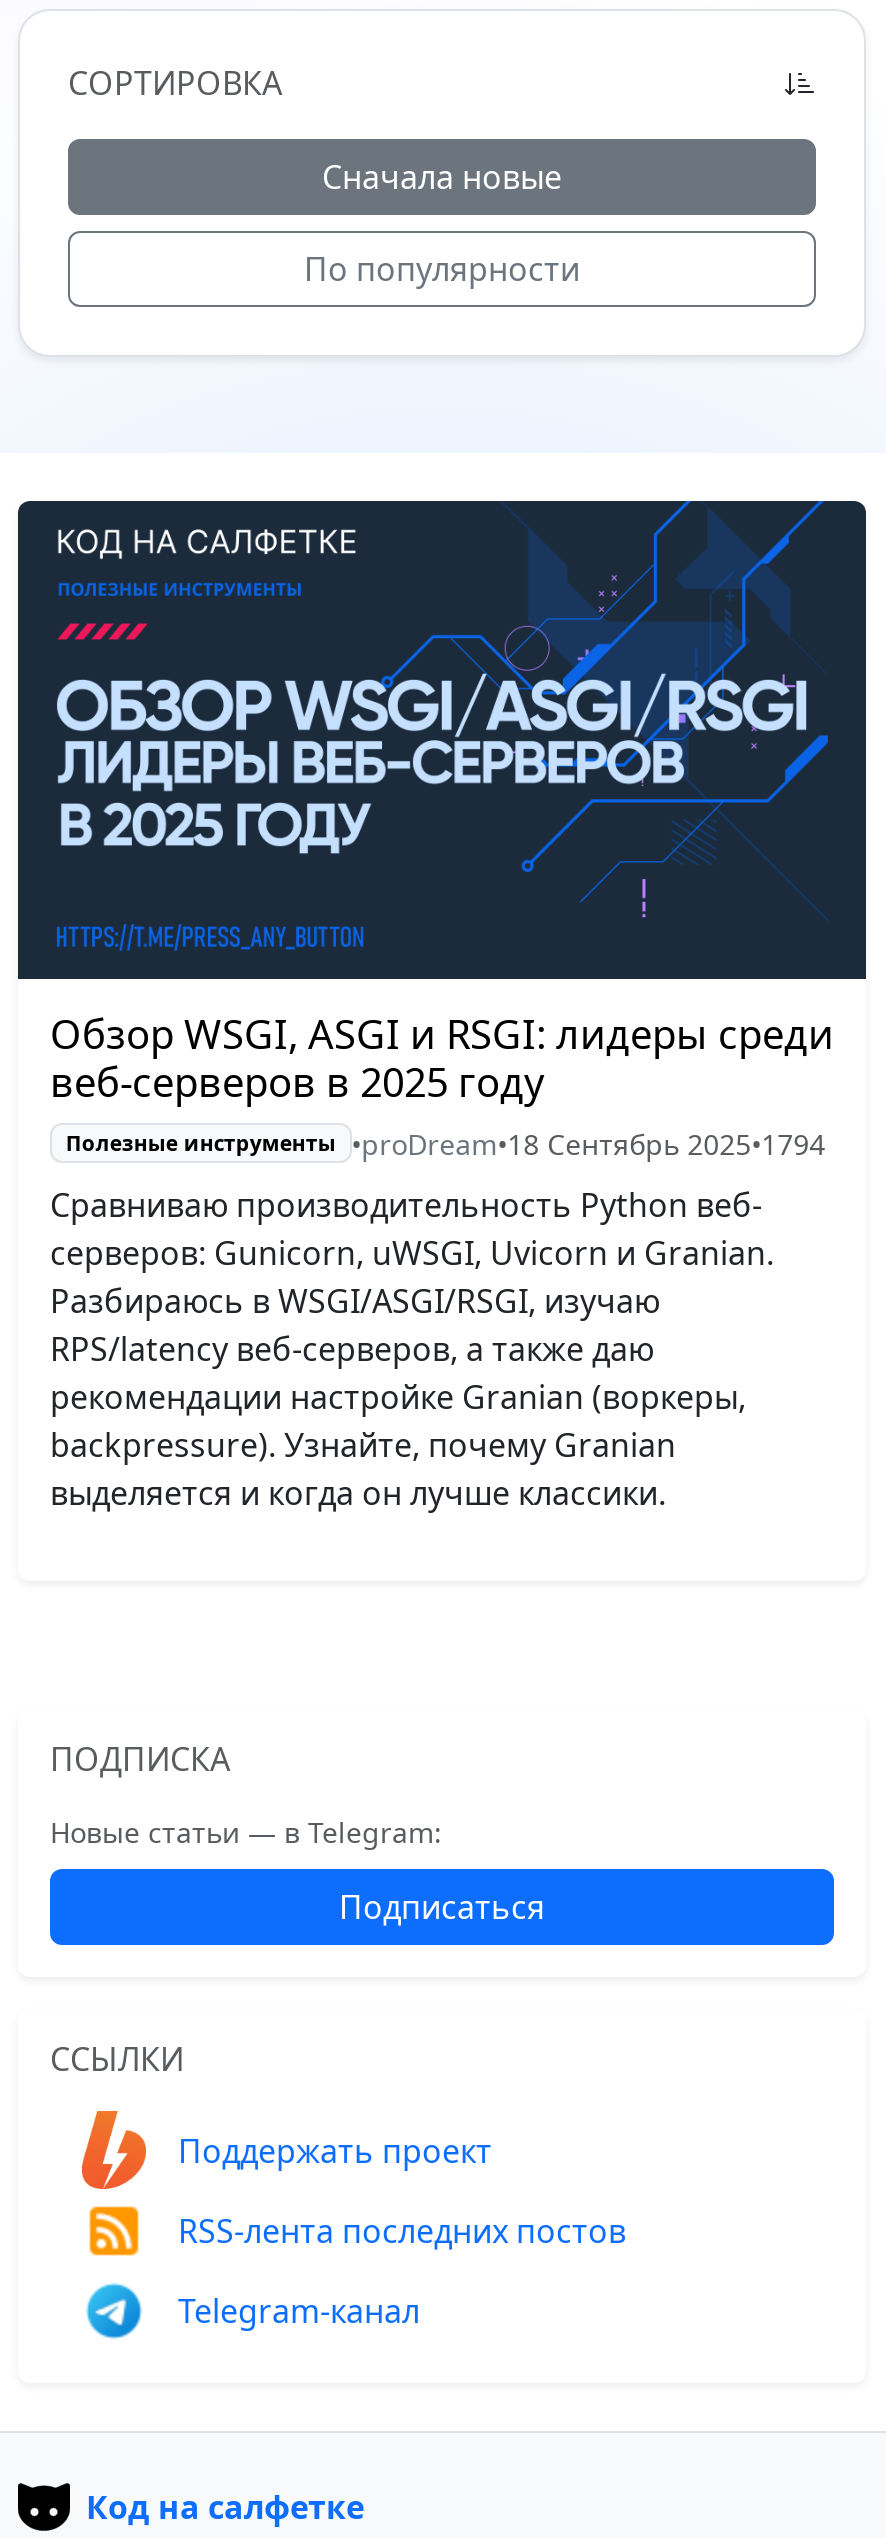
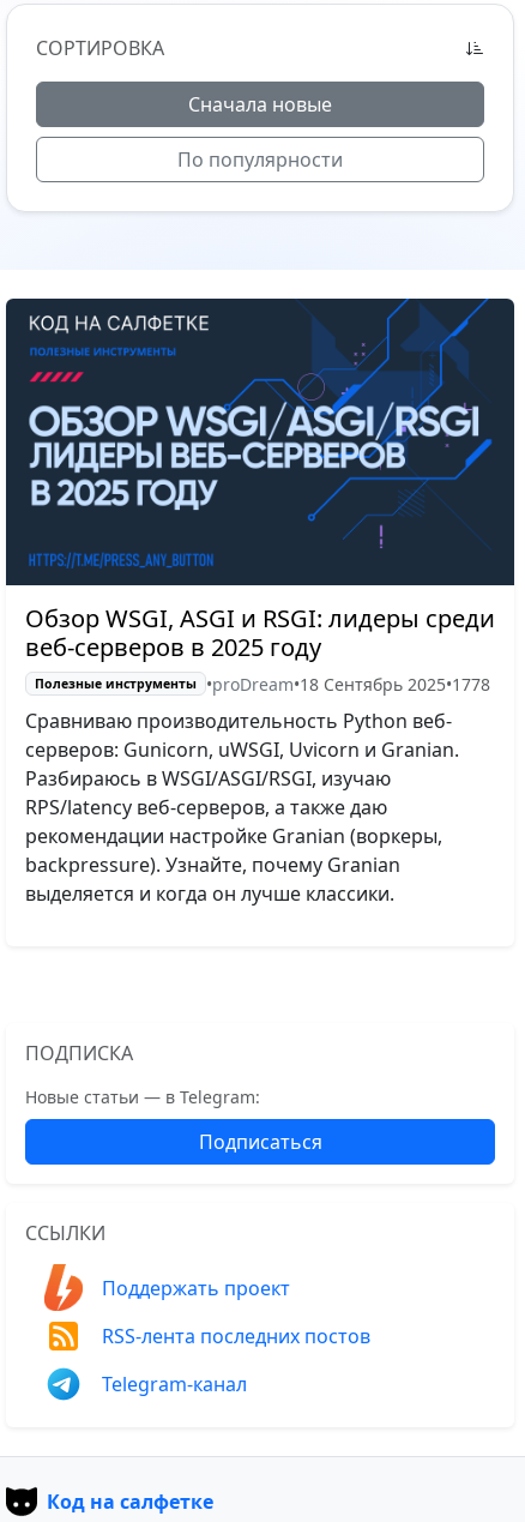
- Полезные инструменты • proDream•18 Сентябрь 2025•1794
+ Полезные инструменты • proDream•18 Сентябрь 2025•1778
